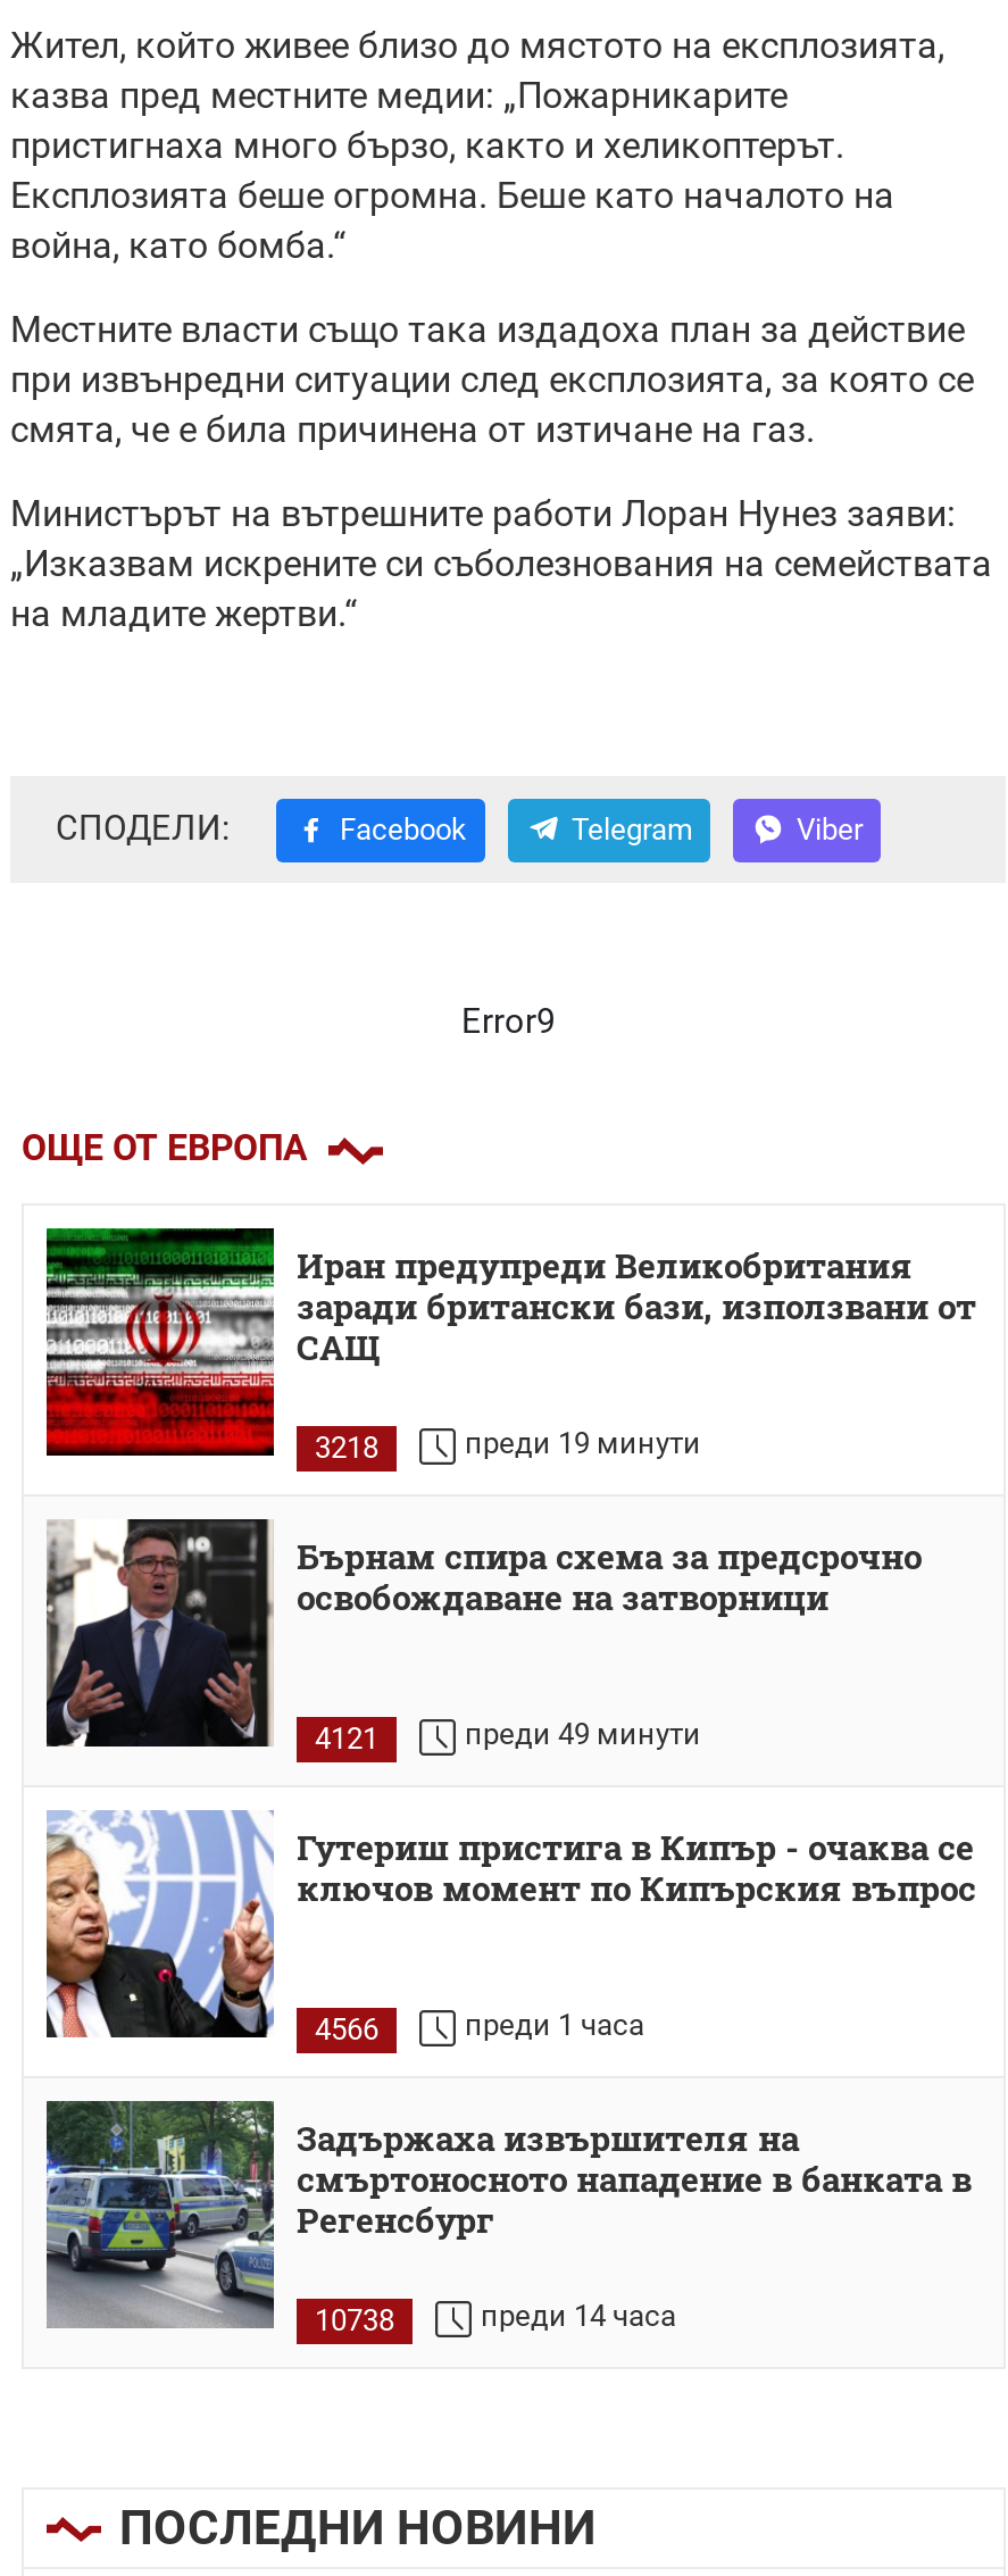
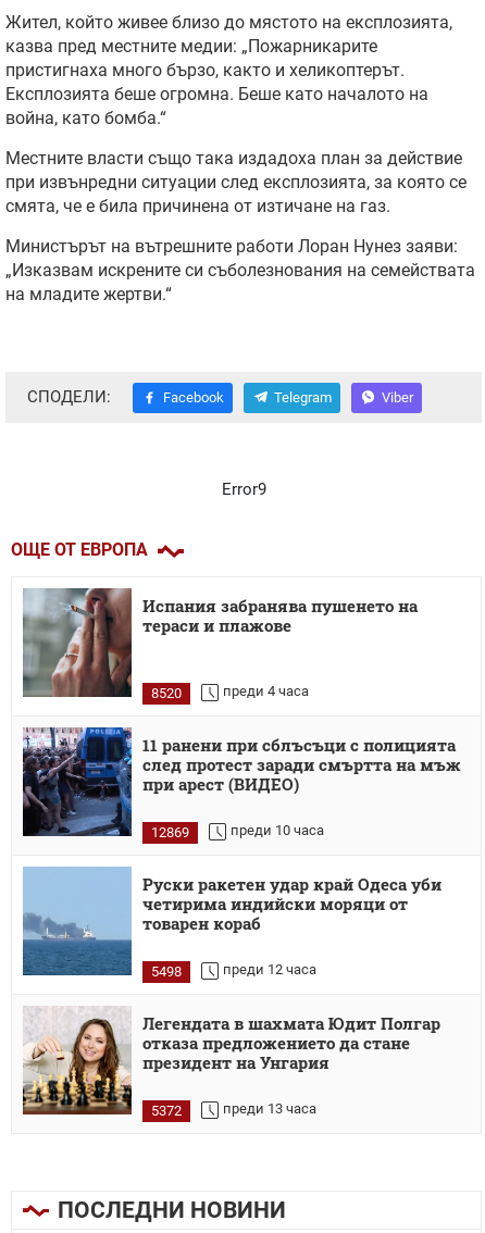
- [image]
- Иран предупреди Великобритания
- заради британски бази, използвани от
- САЩ
+ [image]
+ Испания забранява пушенето на
+ тераси и плажове

- 3218
- преди 19 минути
+ 8520
+ преди 4 часа

- [image]
- Бърнам спира схема за предсрочно
- освобождаване на затворници
+ [image]
+ 11 ранени при сблъсъци с полицията
+ след протест заради смъртта на мъж
+ при арест (ВИДЕО)

- 4121
- преди 49 минути
+ 12869
+ преди 10 часа

- [image]
- Гутериш пристига в Кипър - очаква се
- ключов момент по Кипърския въпрос
+ [image]
+ Руски ракетен удар край Одеса уби
+ четирима индийски моряци от
+ товарен кораб

- 4566
- преди 1 часа
+ 5498
+ преди 12 часа

- [image]
- Задържаха извършителя на
- смъртоносното нападение в банката в
- Регенсбург
+ [image]
+ Легендата в шахмата Юдит Полгар
+ отказа предложението да стане
+ президент на Унгария

- 10738
- преди 14 часа
+ 5372
+ преди 13 часа
